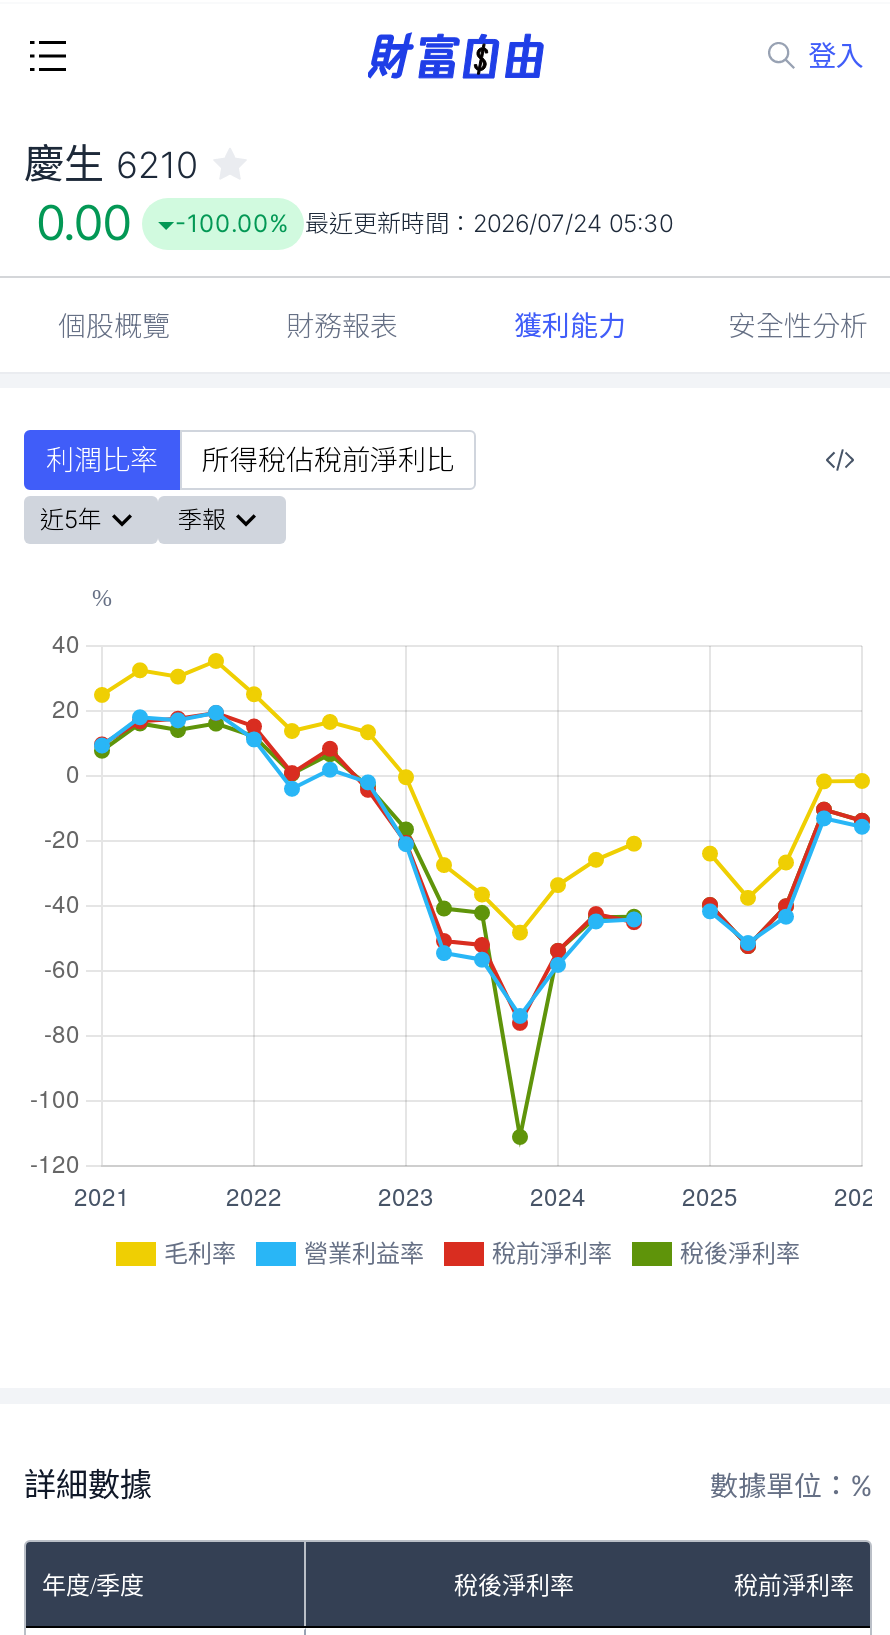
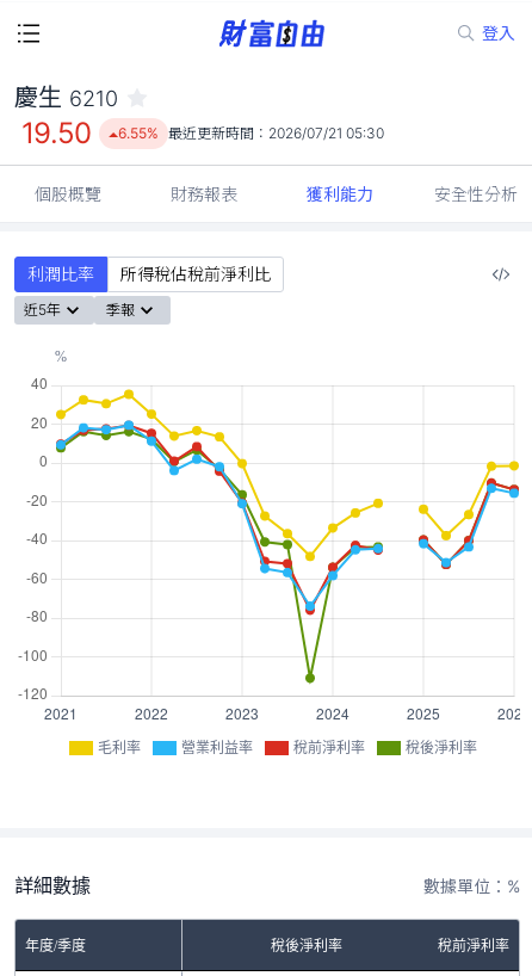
- 0.00
+ 19.50

- -100.00% 最近更新時間：2026/07/24 05:30
+ 6.55% 最近更新時間：2026/07/21 05:30
